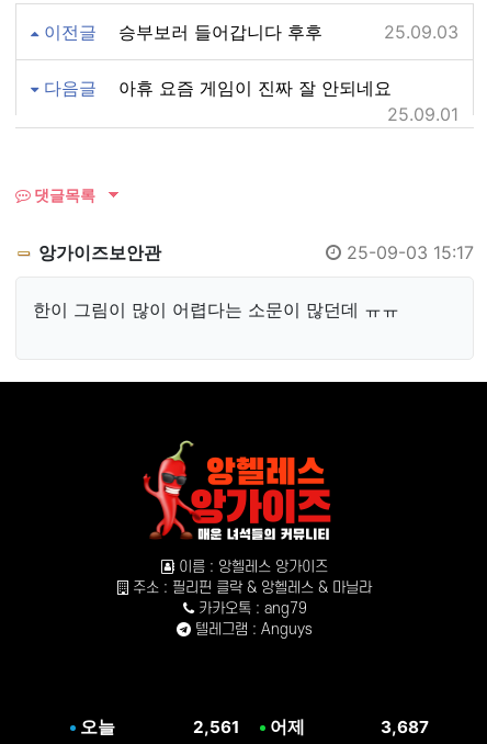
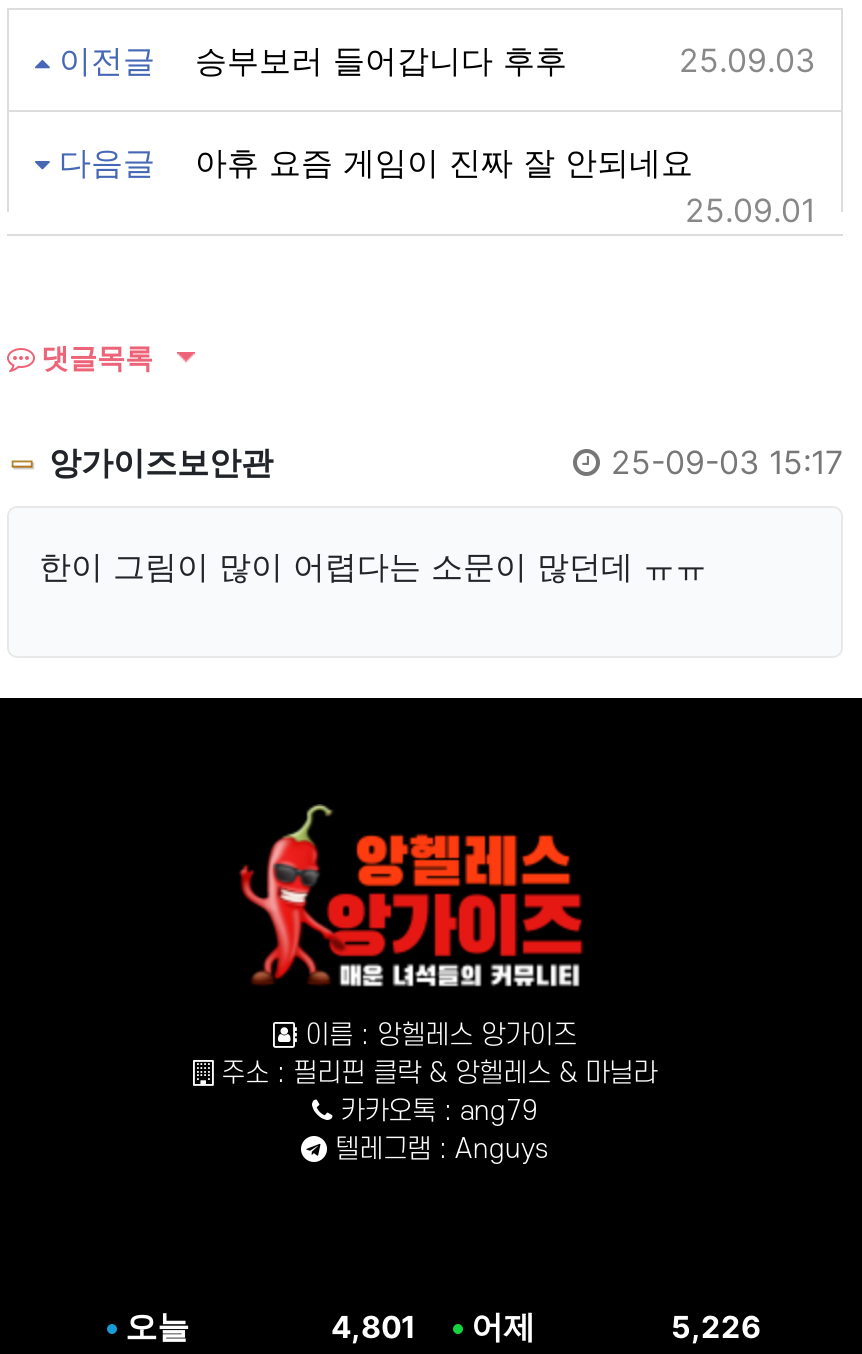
- 2,561 어제
+ 4,801 어제

- 3,687
+ 5,226
